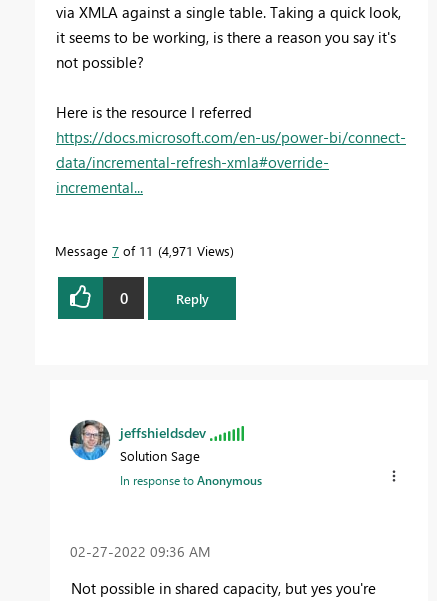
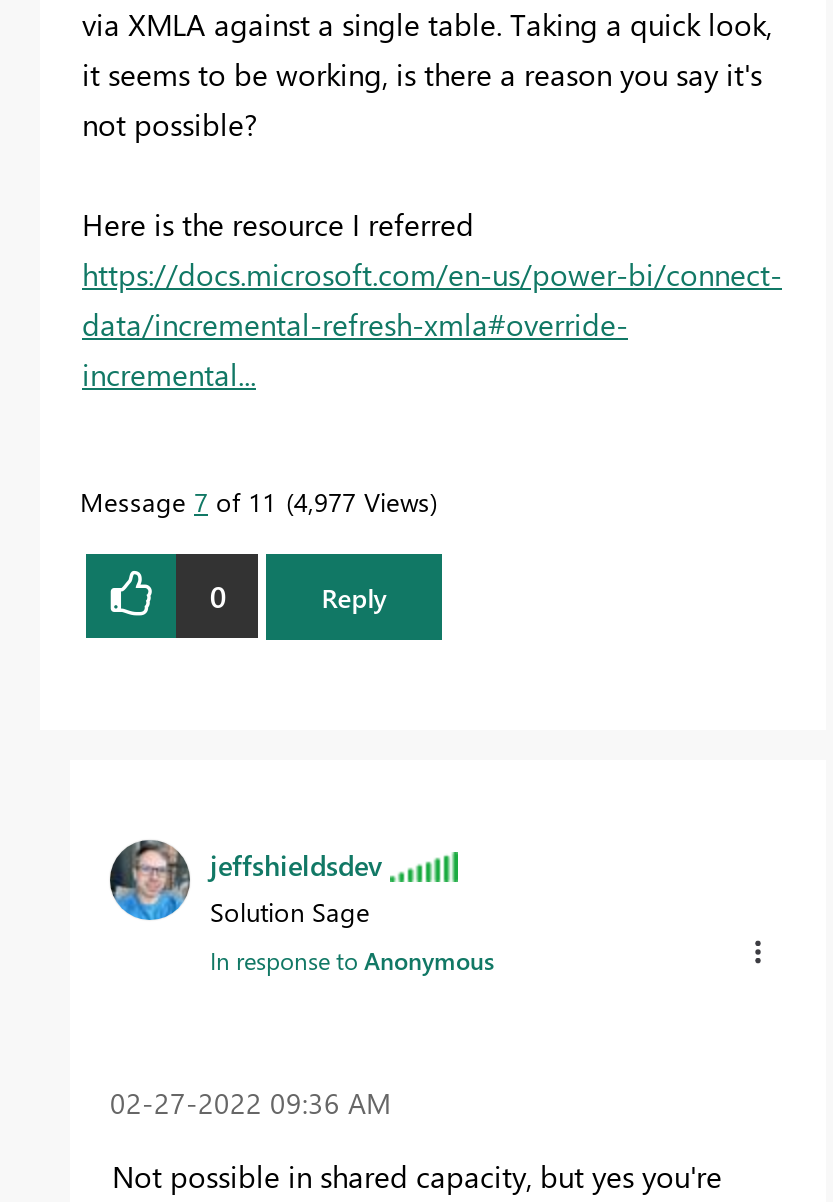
- Message 7 of 11 4,971 Views
+ Message 7 of 11 4,977 Views
